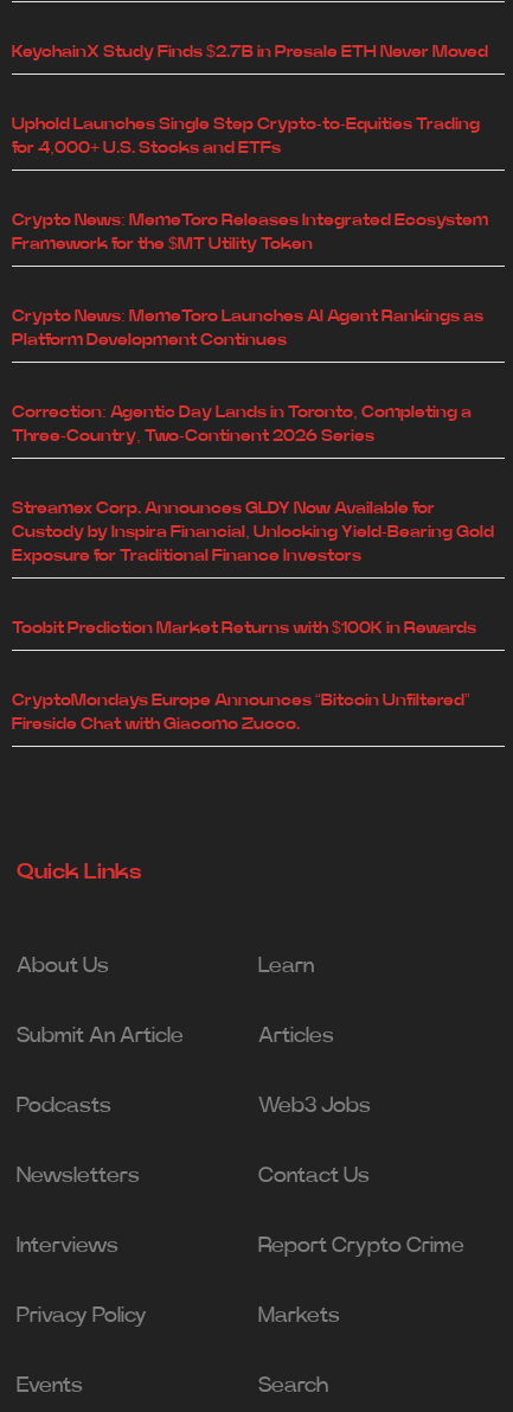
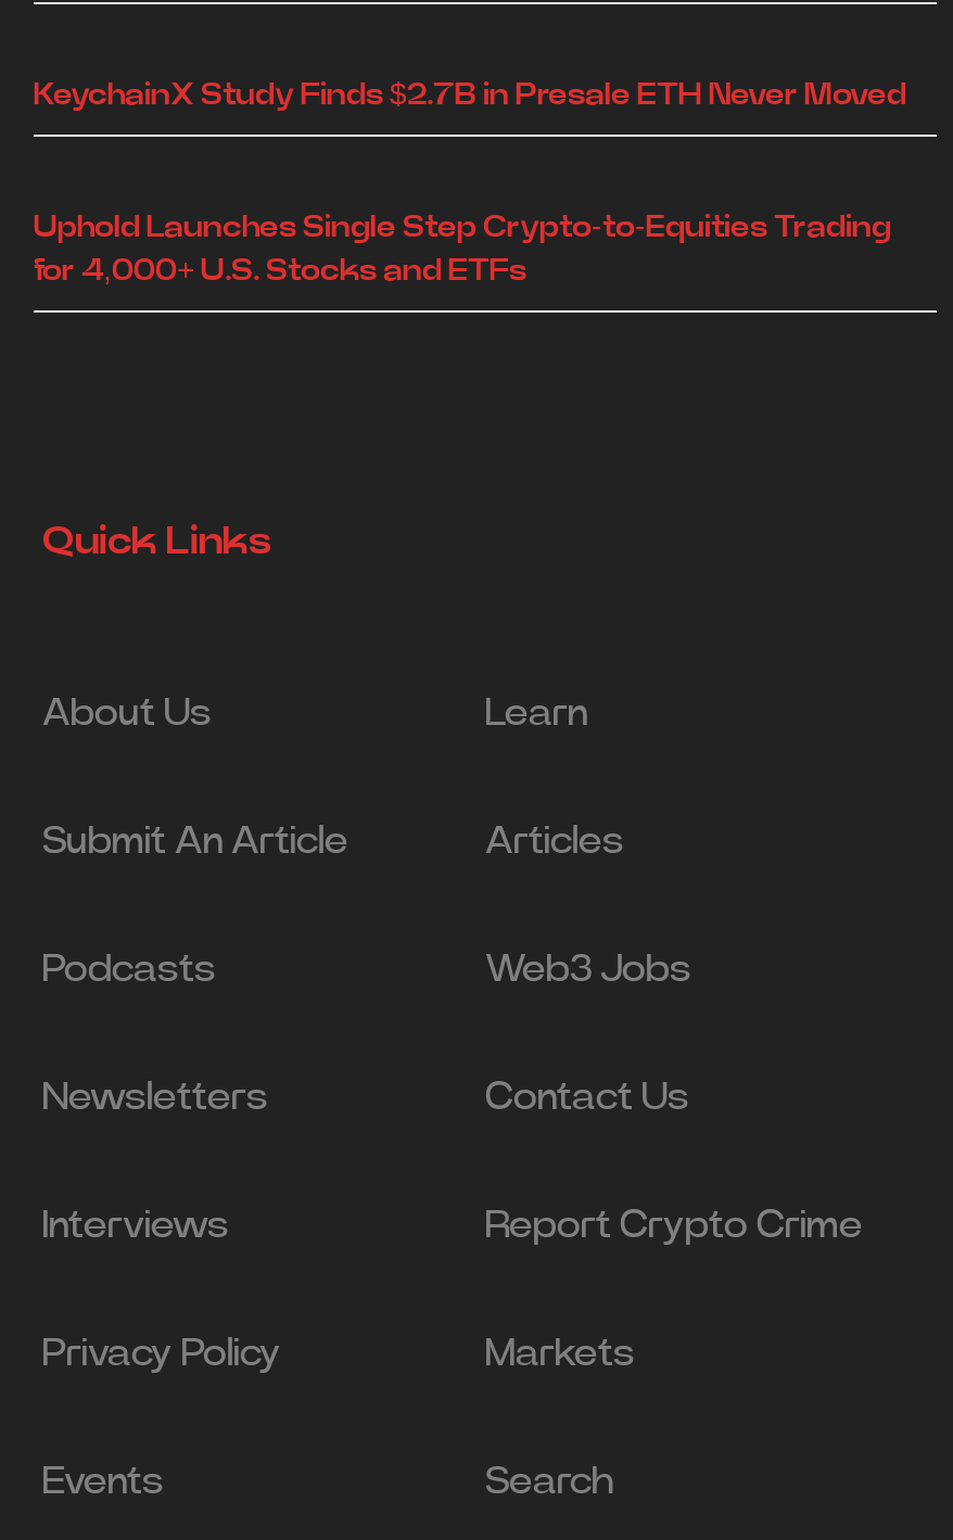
- Crypto News: MemeToro Releases Integrated Ecosystem
- Framework for the $MT Utility Token

- Crypto News: MemeToro Launches AI Agent Rankings as
- Platform Development Continues

- Correction: Agentic Day Lands in Toronto, Completing a
- Three-Country, Two-Continent 2026 Series

- Streamex Corp. Announces GLDY Now Available for
- Custody by Inspira Financial, Unlocking Yield-Bearing Gold
- Exposure for Traditional Finance Investors

- Toobit Prediction Market Returns with $100K in Rewards

- CryptoMondays Europe Announces “Bitcoin Unfiltered”
- Fireside Chat with Giacomo Zucco.
